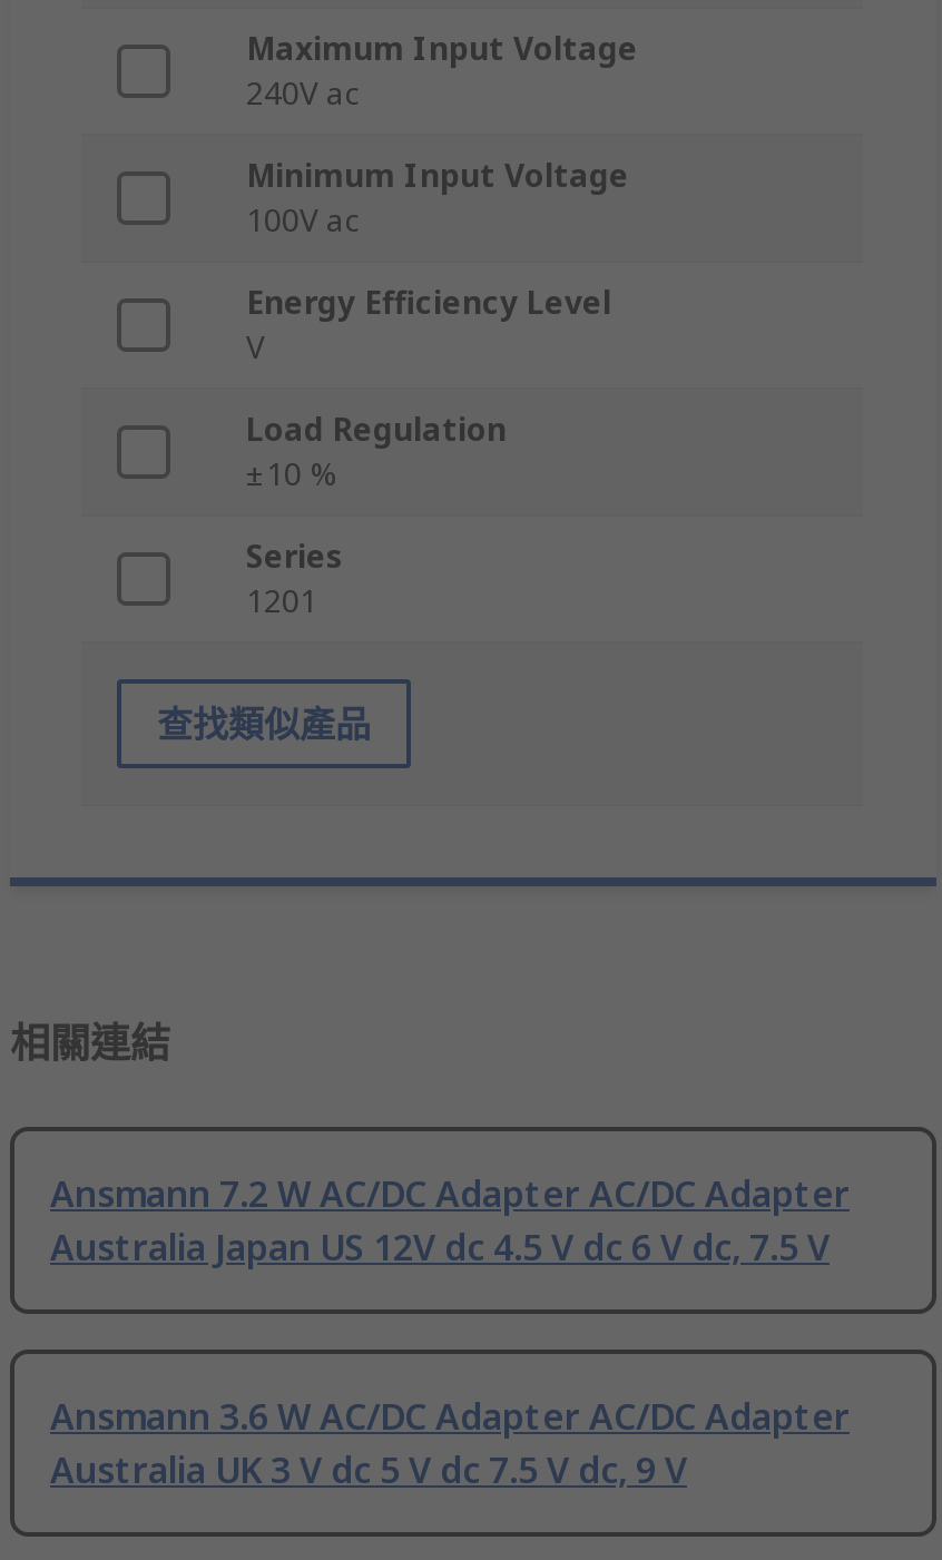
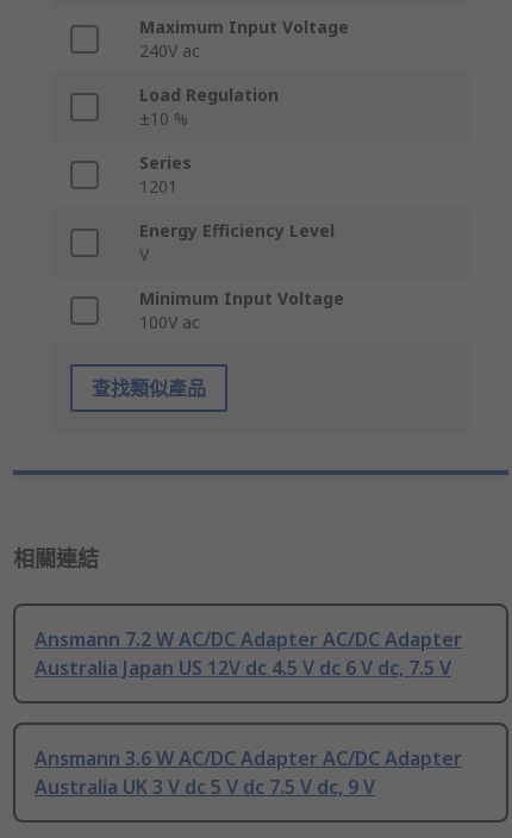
moved down: Energy Efficiency Level | V | Minimum Input Voltage | 100V ac

moved up: Load Regulation | ±10 % | Series | 1201
